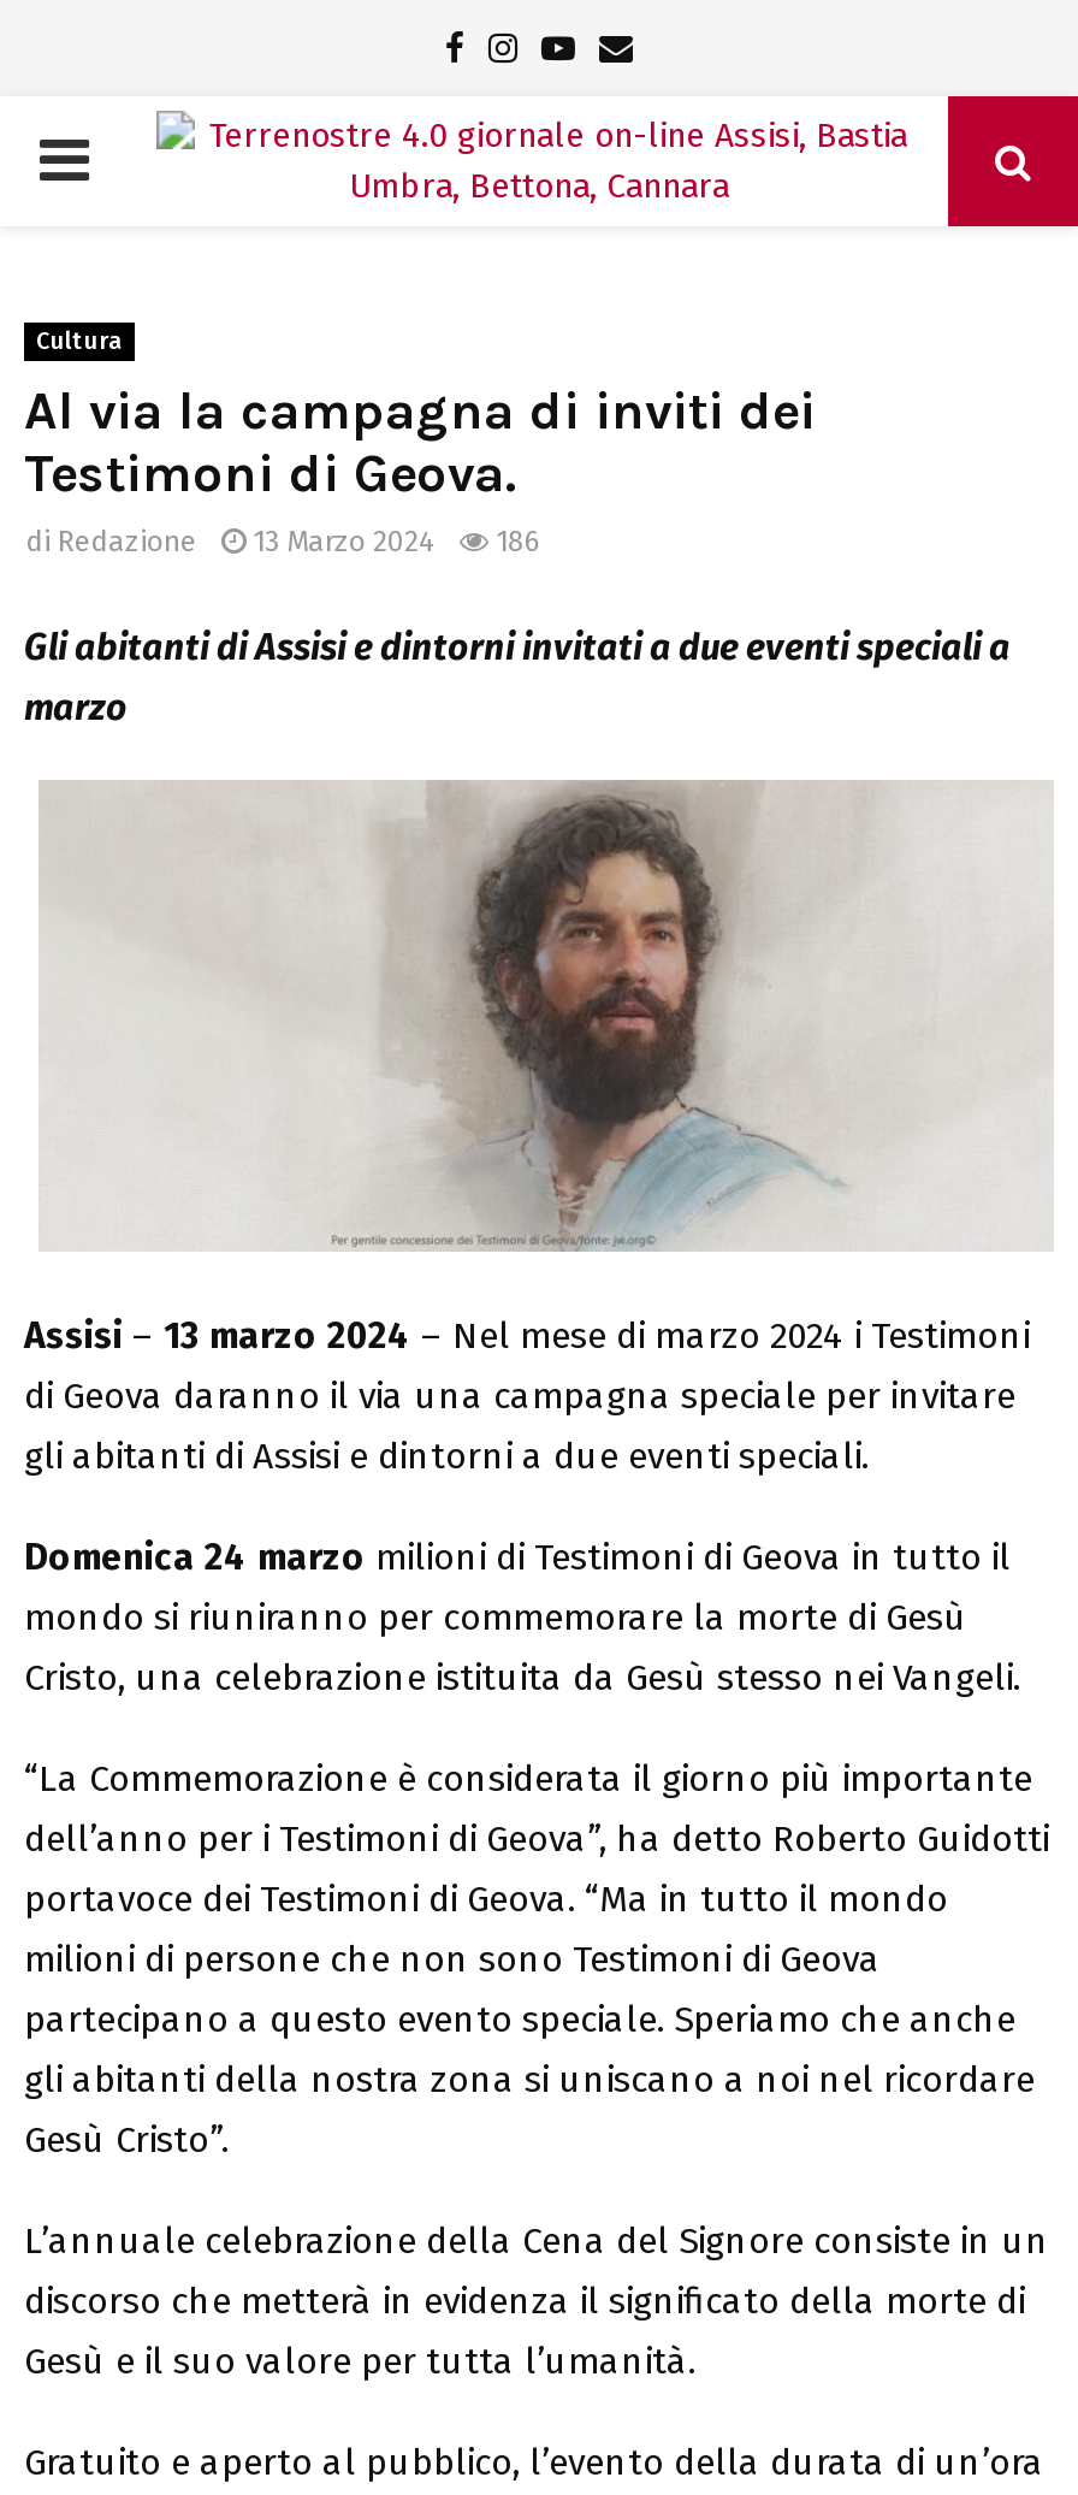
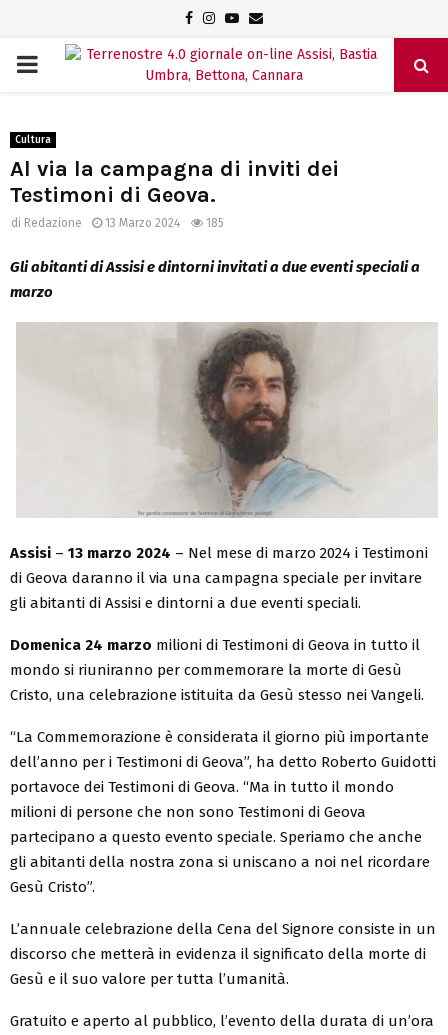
- di Redazione 13 Marzo 2024 186
+ di Redazione 13 Marzo 2024 185
